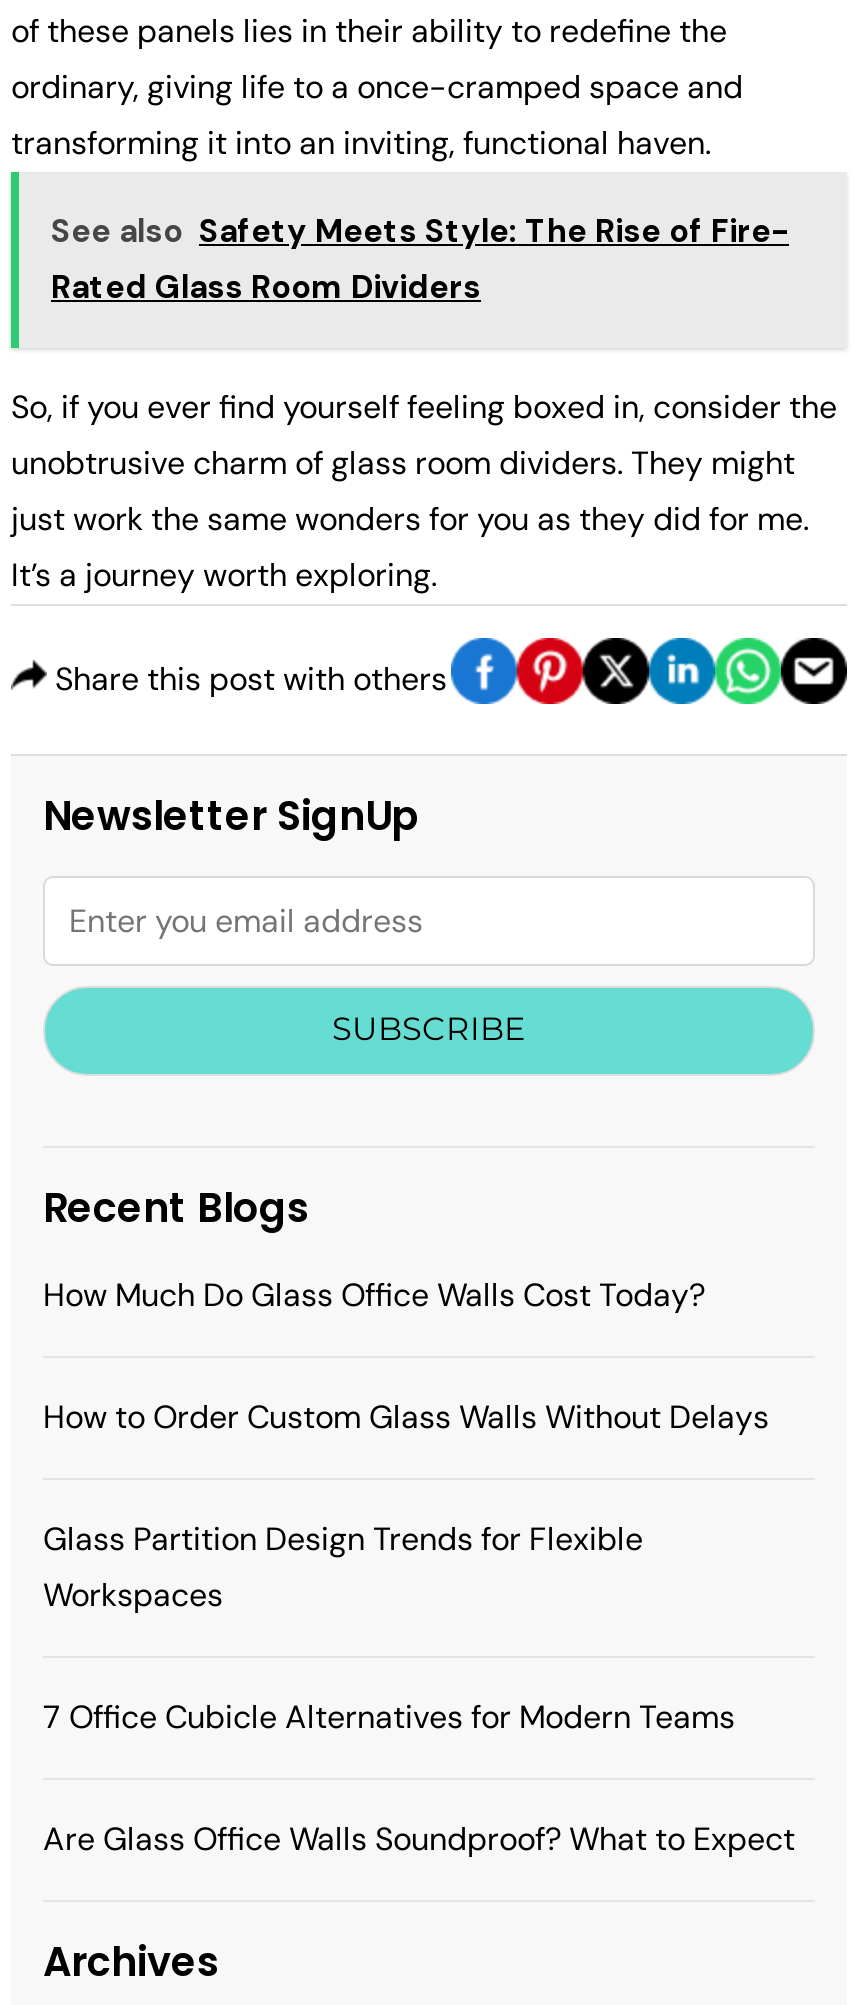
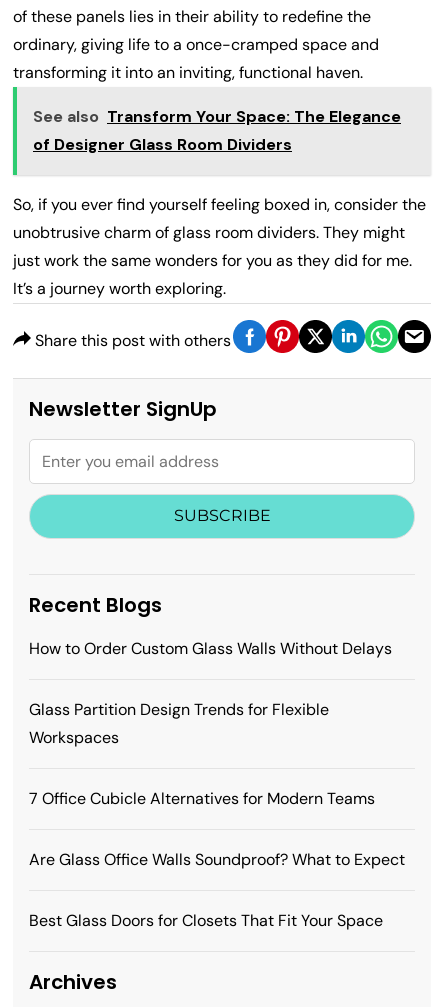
- See also Safety Meets Style: The Rise of Fire-
- Rated Glass Room Dividers
+ See also Transform Your Space: The Elegance
+ of Designer Glass Room Dividers

- How Much Do Glass Office Walls Cost Today?

moved up: How to Order Custom Glass Walls Without Delays | Glass Partition Design Trends for Flexible | Workspaces | 7 Office Cubicle Alternatives for Modern Teams | Are Glass Office Walls Soundproof? What to Expect

+ Best Glass Doors for Closets That Fit Your Space
